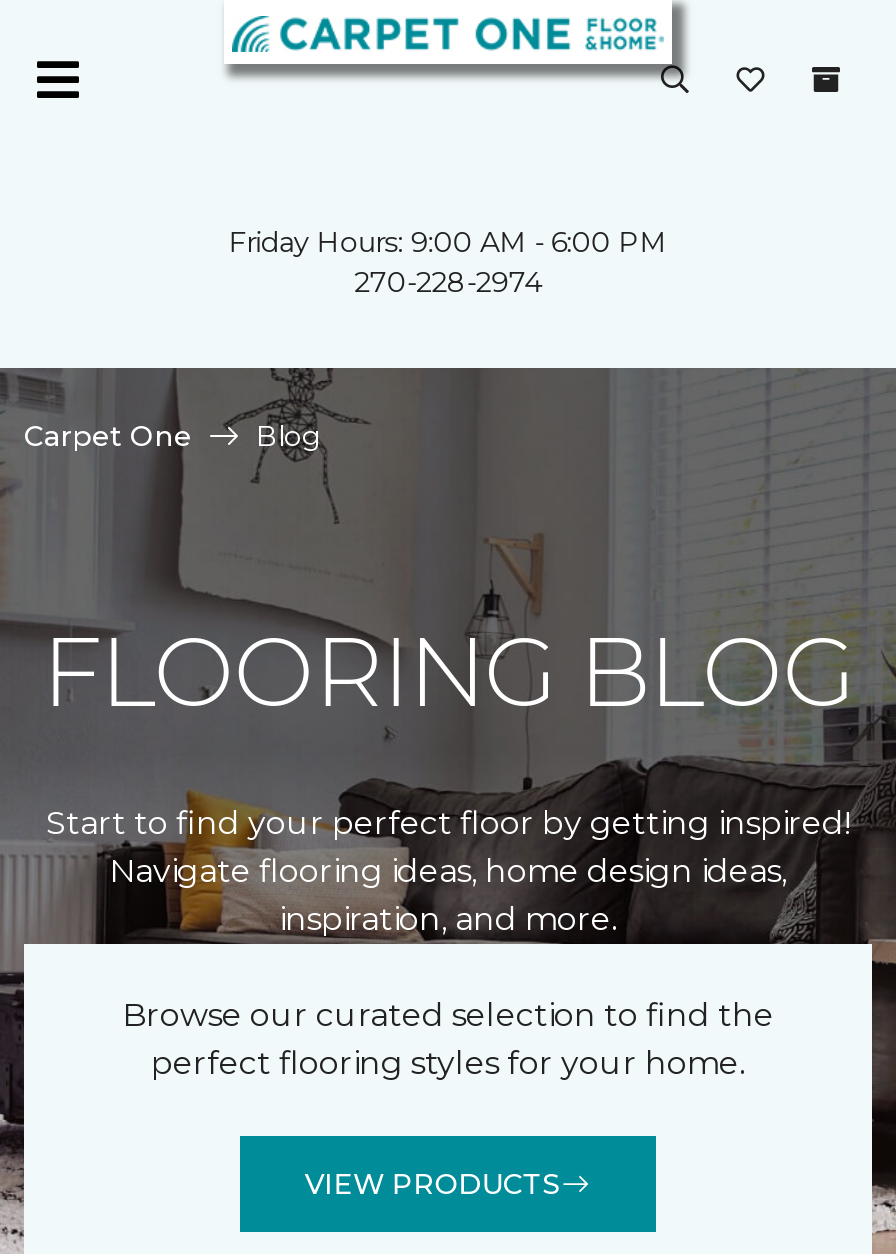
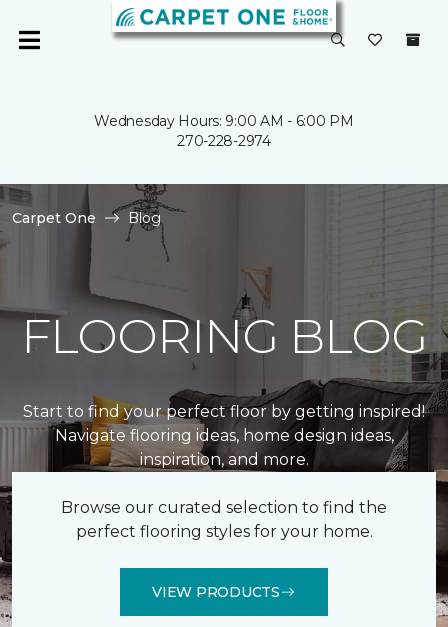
- Friday Hours: 9:00 AM - 6:00 PM
+ Wednesday Hours: 9:00 AM - 6:00 PM
